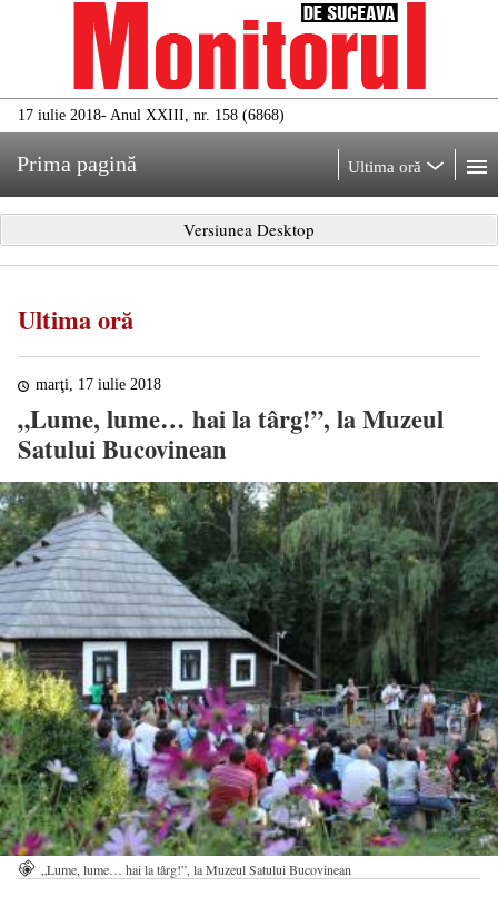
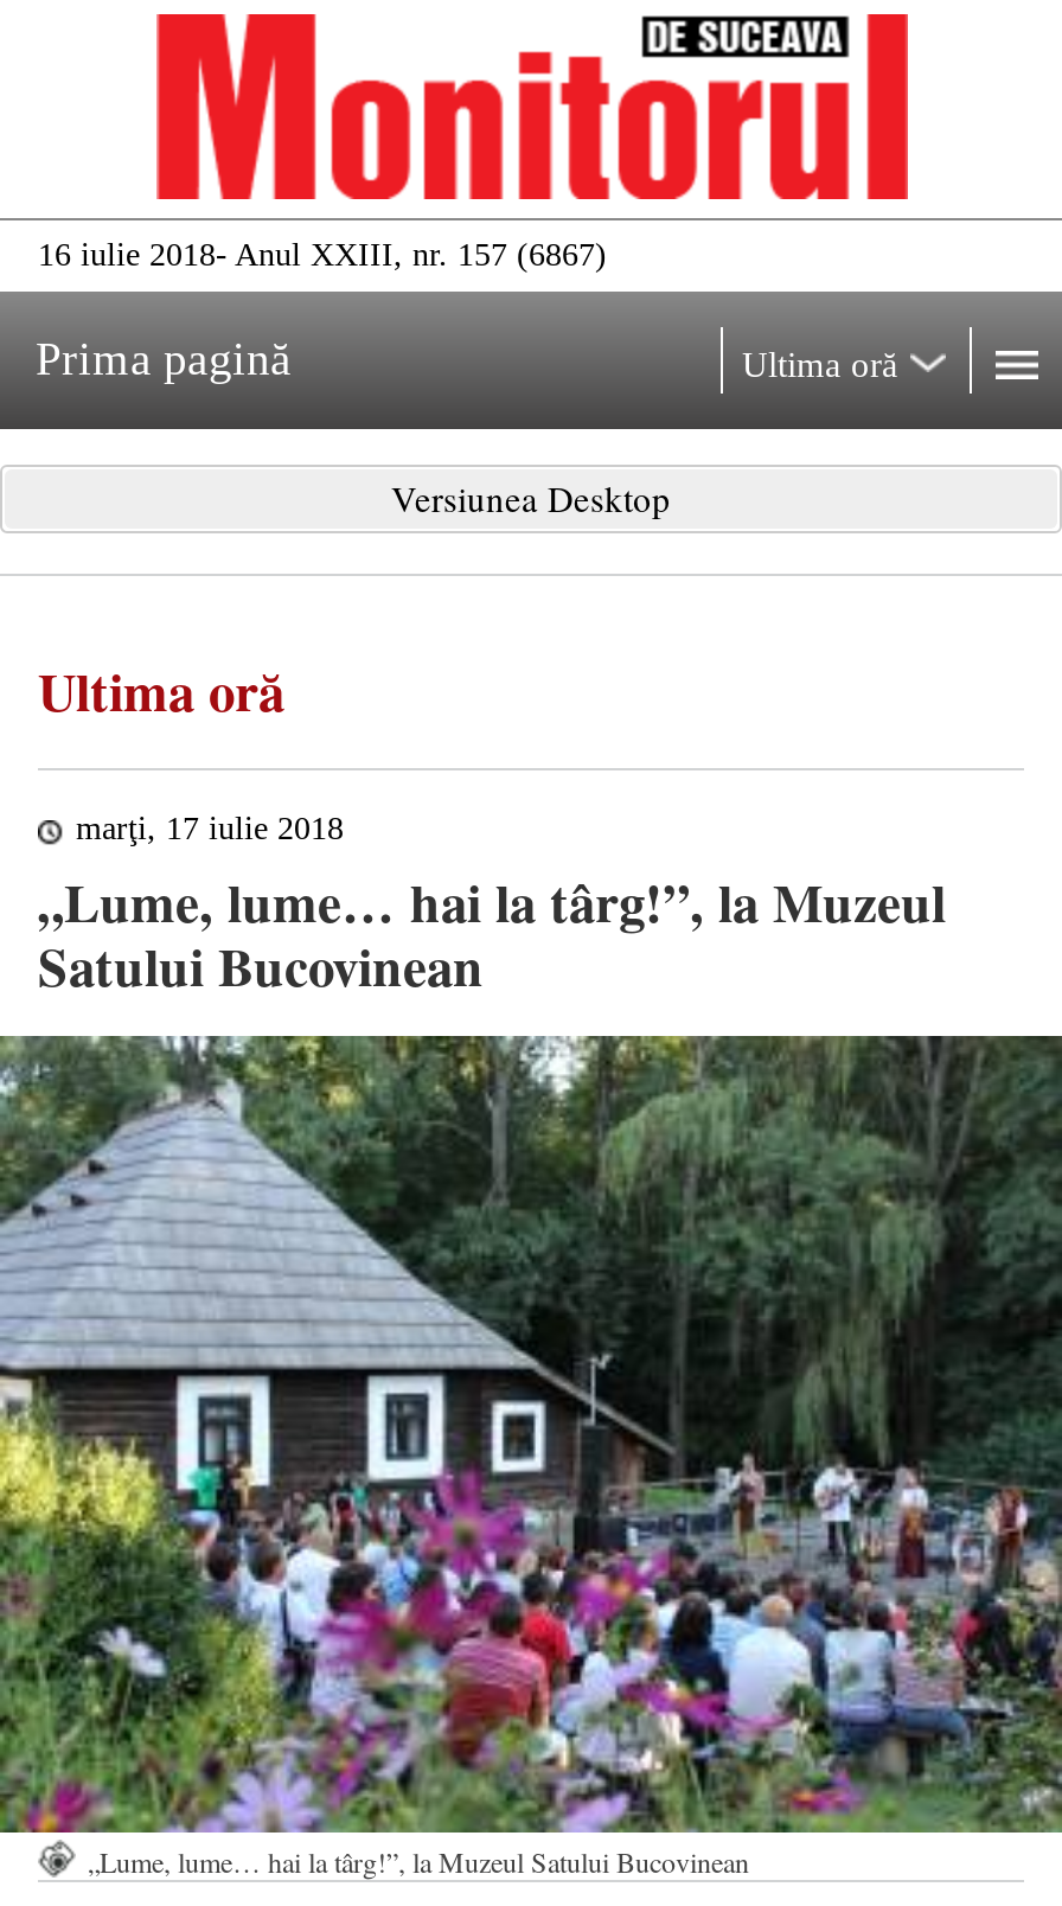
- 17 iulie 2018- Anul XXIII, nr. 158 (6868)
+ 16 iulie 2018- Anul XXIII, nr. 157 (6867)
